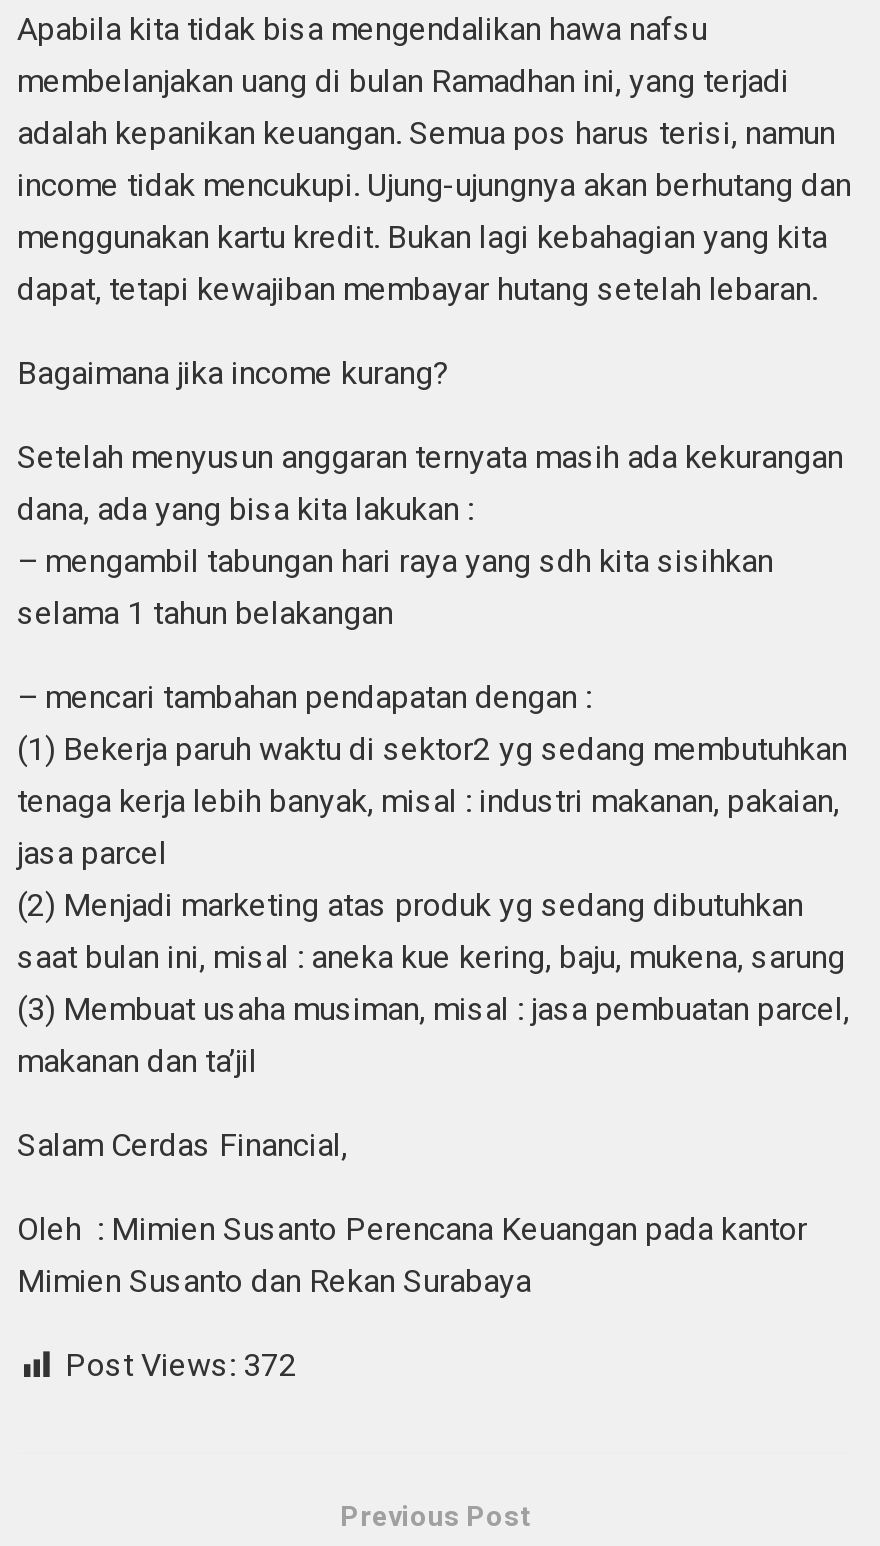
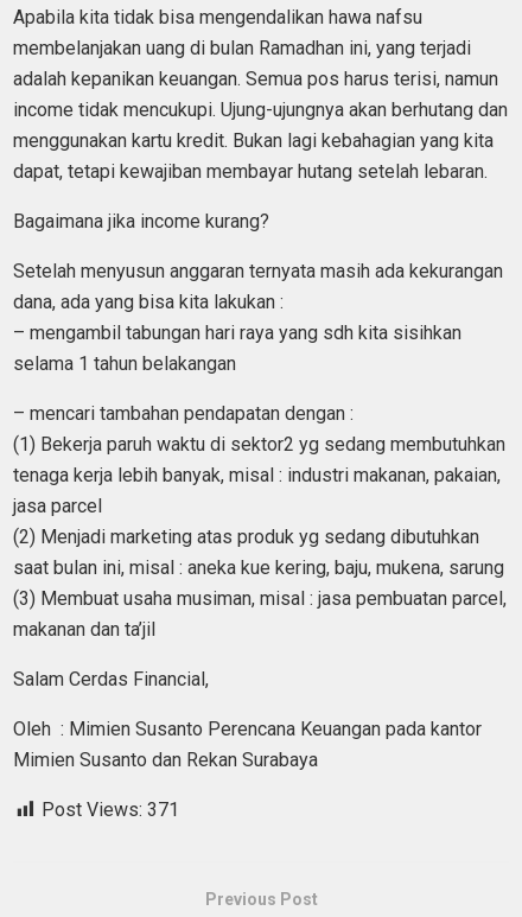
- Post Views: 372
+ Post Views: 371
